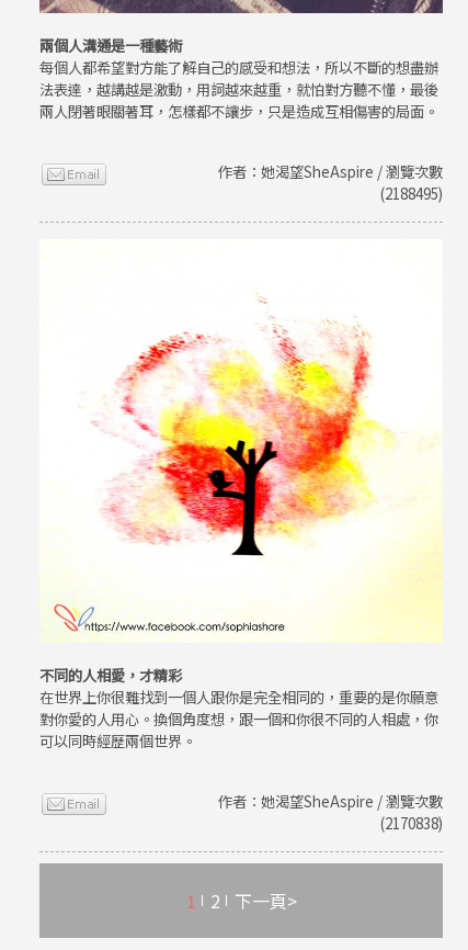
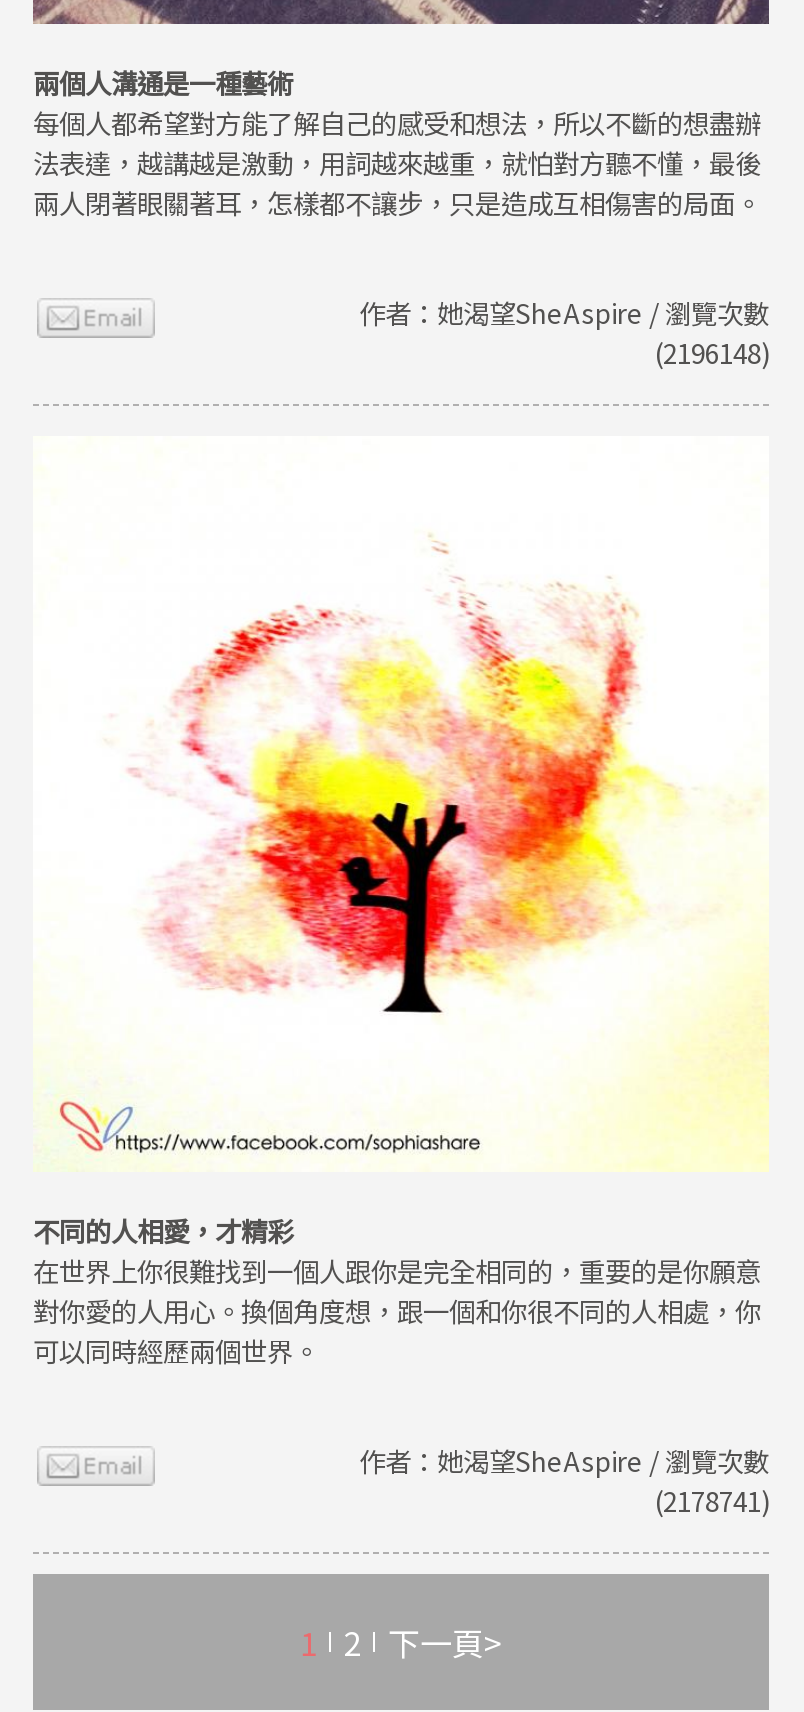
- (2188495)
+ (2196148)

- (2170838)
+ (2178741)
